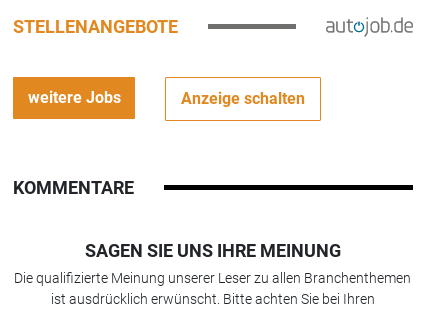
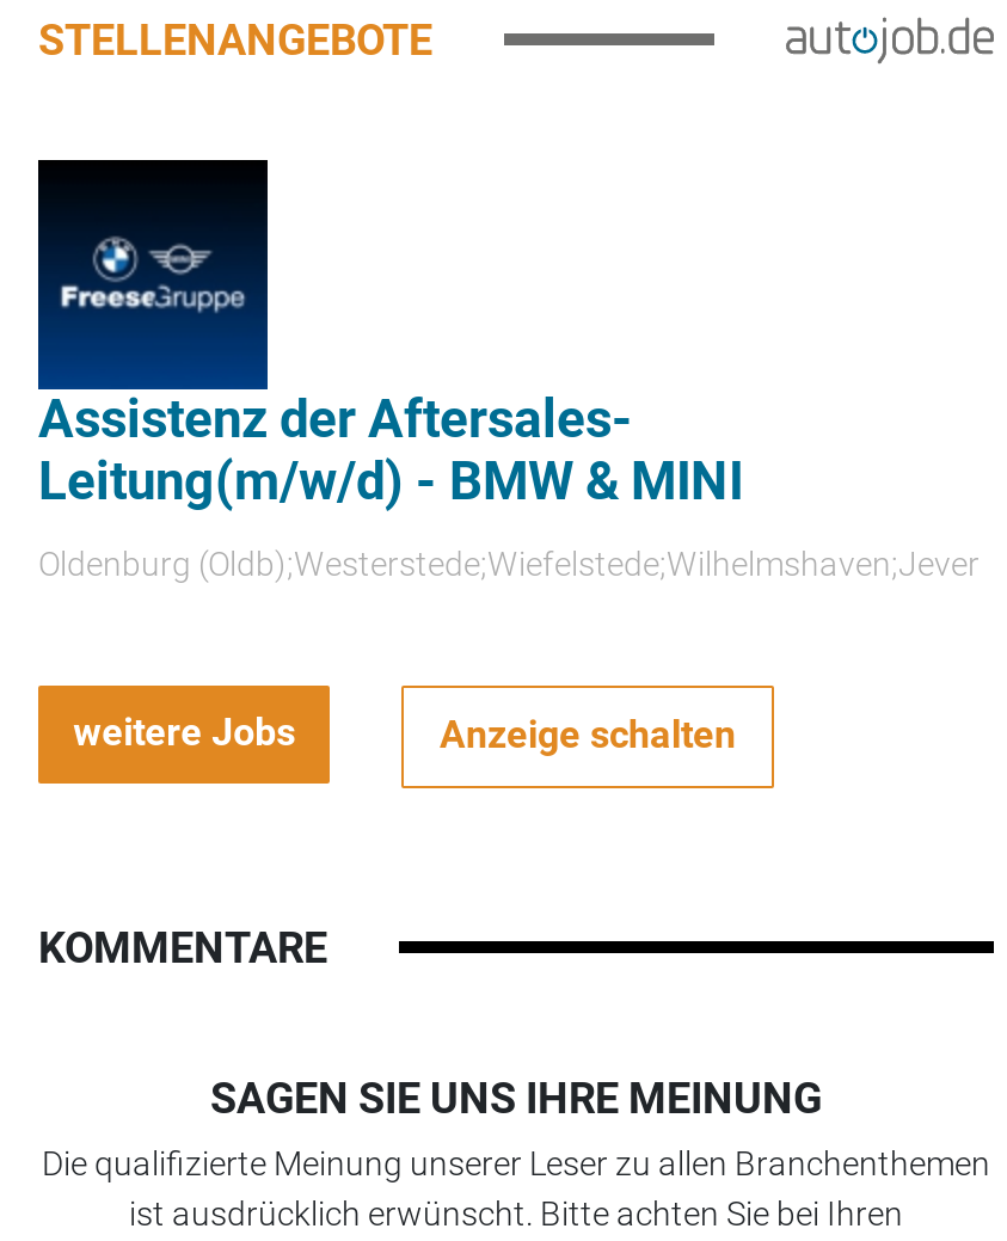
+ [image]
+ Assistenz der Aftersales-
+ Leitung(m/w/d) - BMW & MINI
+ Oldenburg (Oldb);Westerstede;Wiefelstede;Wilhelmshaven;Jever
